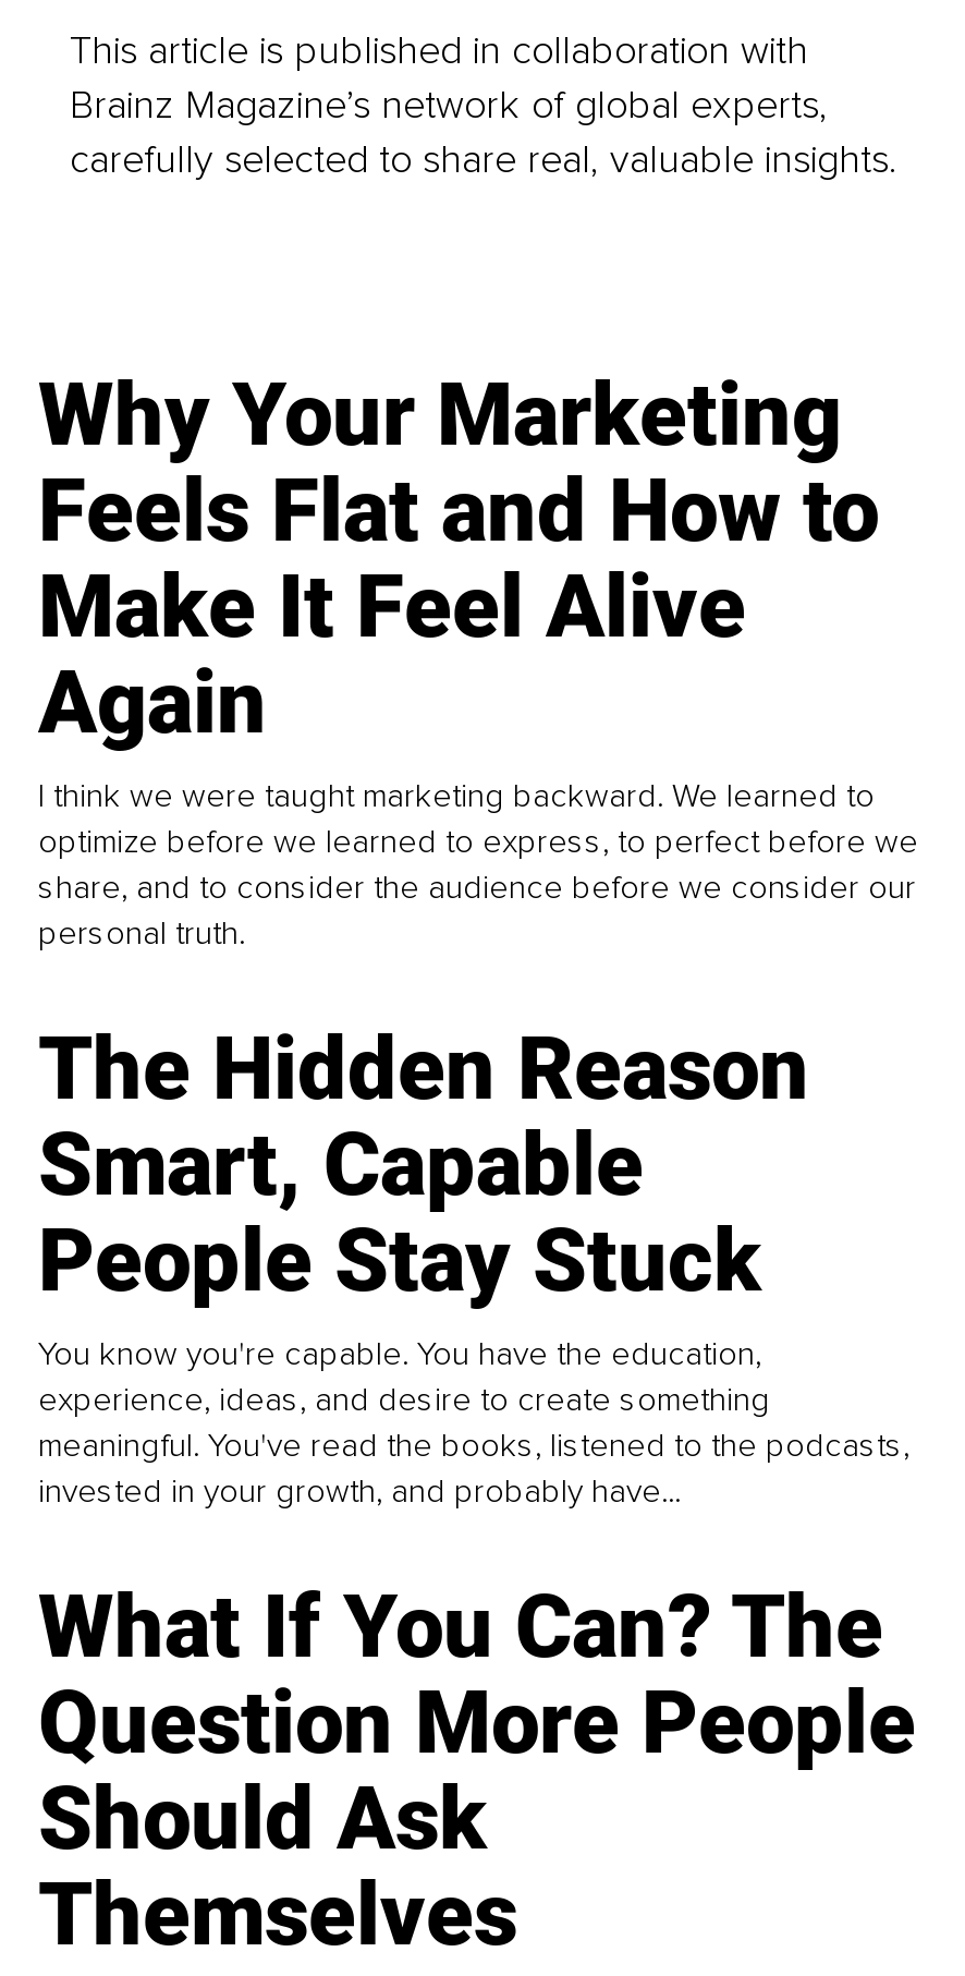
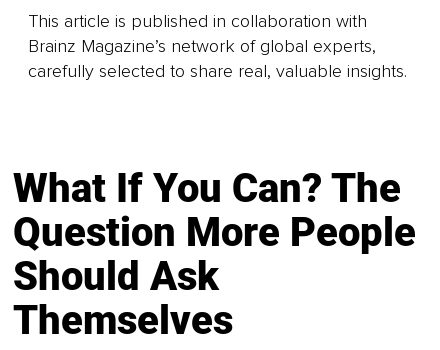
- Why Your Marketing
- Feels Flat and How to
- Make It Feel Alive
- Again
- I think we were taught marketing backward. We learned to
- optimize before we learned to express, to perfect before we
- share, and to consider the audience before we consider our
- personal truth.
- The Hidden Reason
- Smart, Capable
- People Stay Stuck
- You know you're capable. You have the education,
- experience, ideas, and desire to create something
- meaningful. You've read the books, listened to the podcasts,
- invested in your growth, and probably have...
